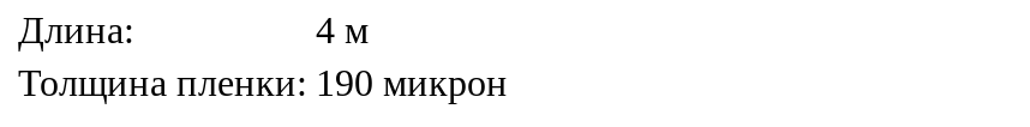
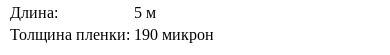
- 4 м
+ 5 м
